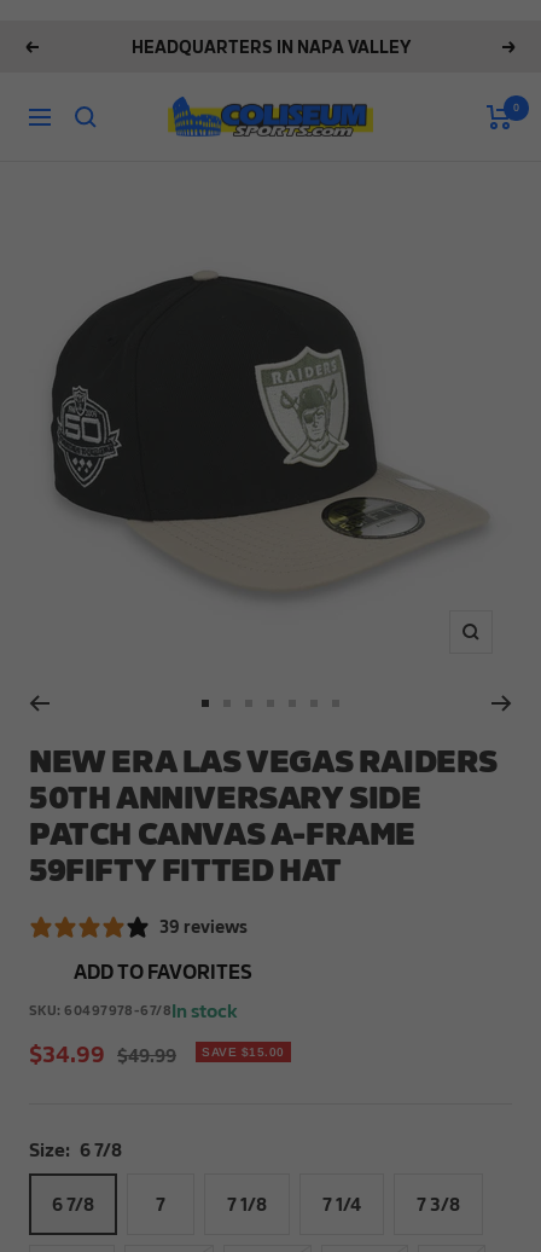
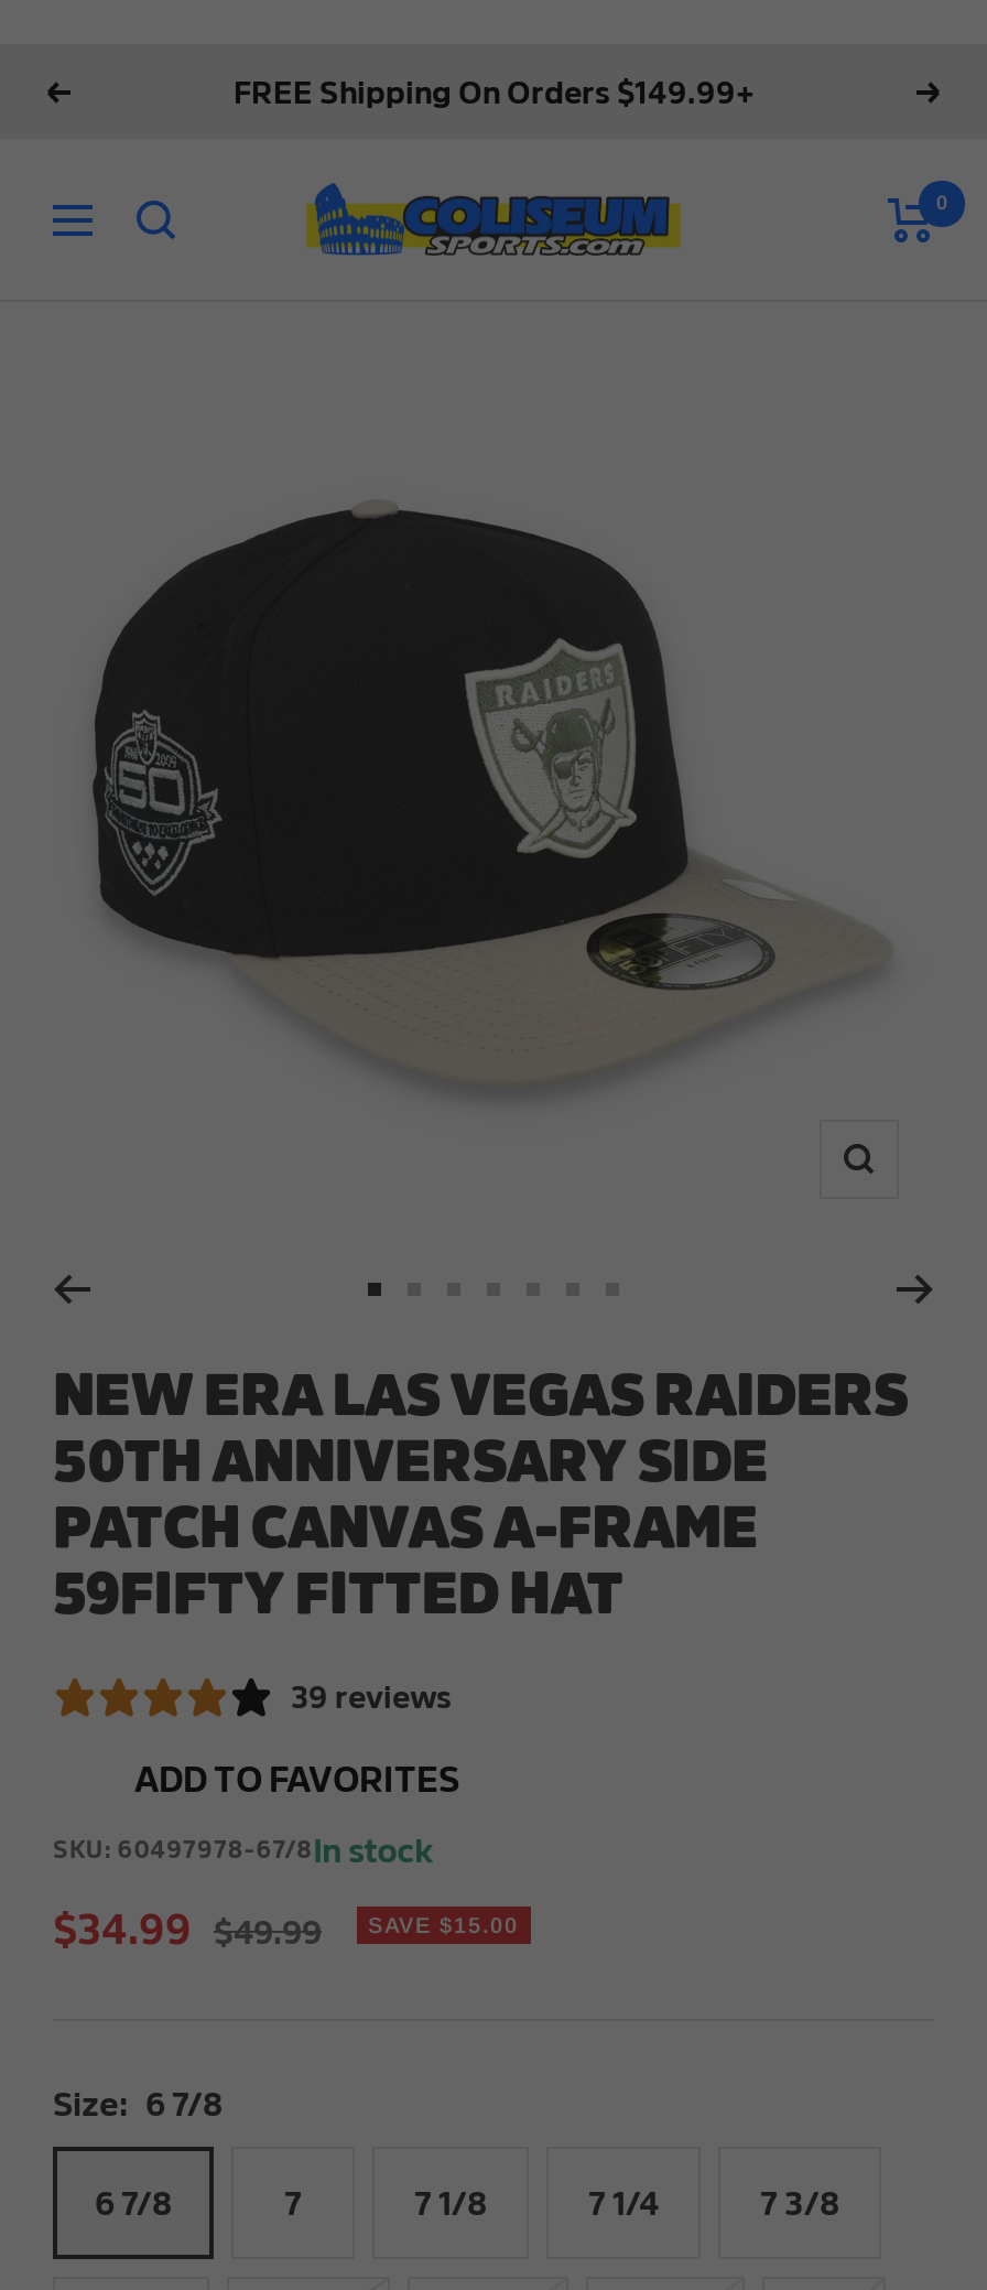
- HEADQUARTERS IN NAPA VALLEY
+ FREE Shipping On Orders $149.99+
